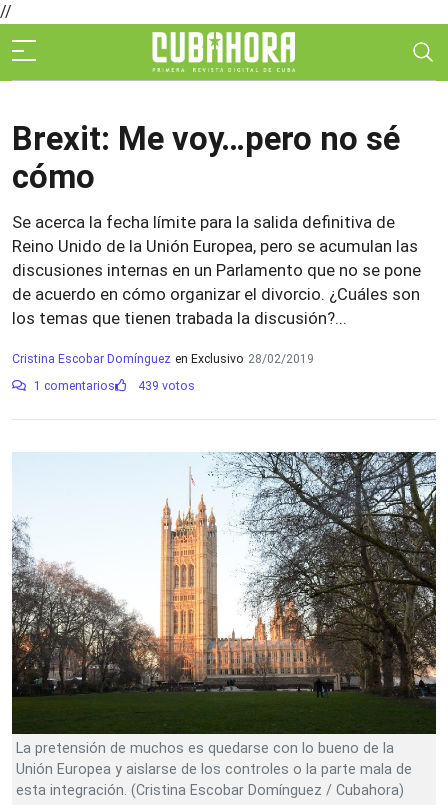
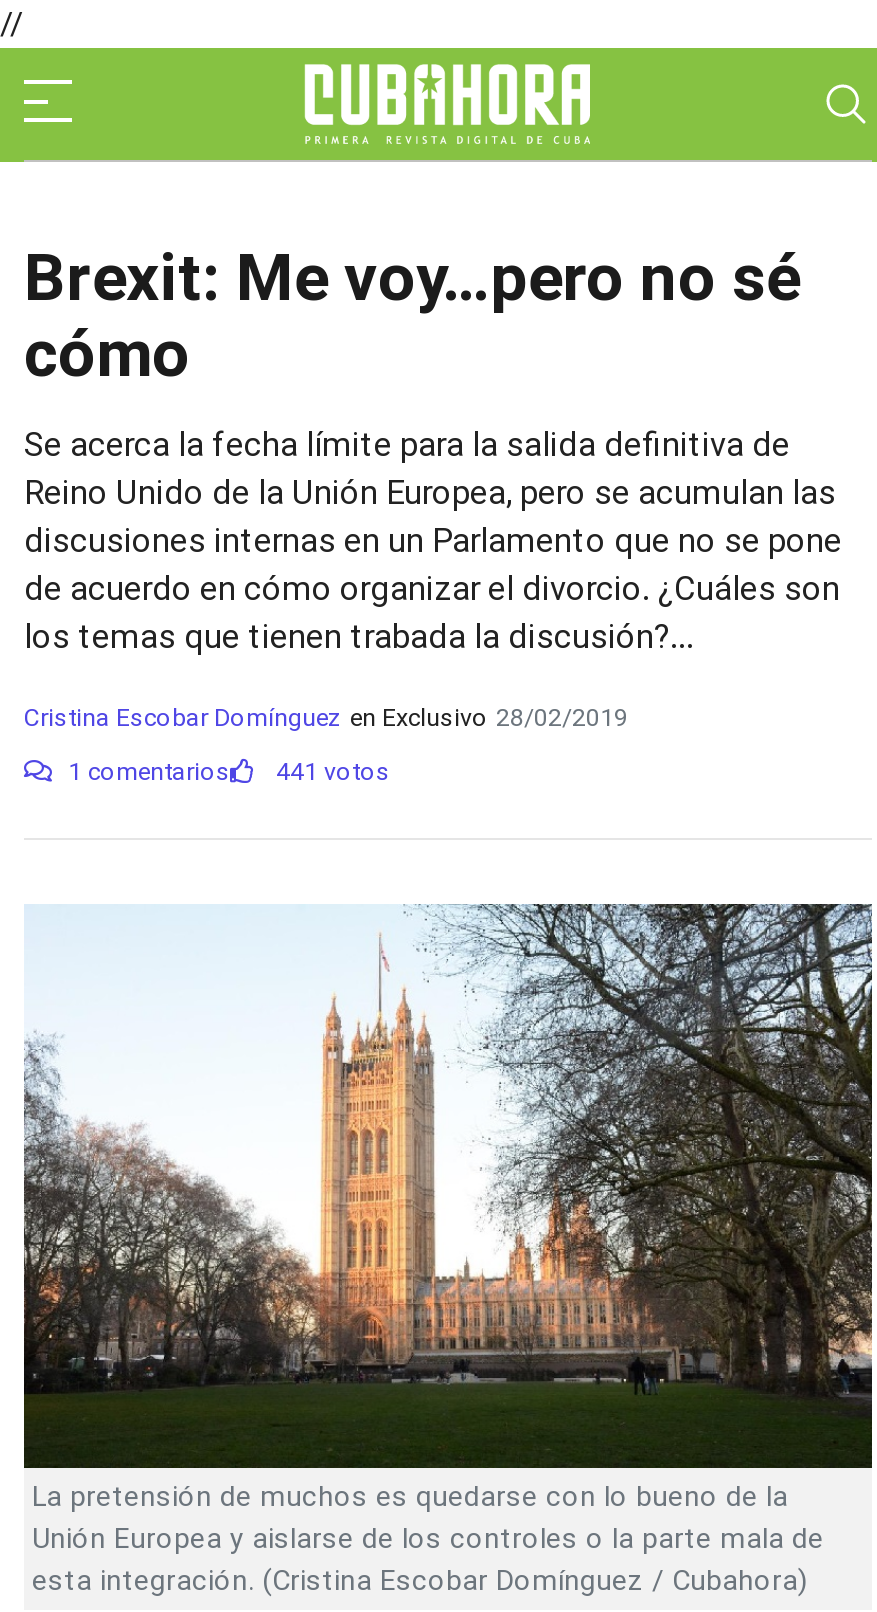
- 1 comentarios 439 votos
+ 1 comentarios 441 votos
